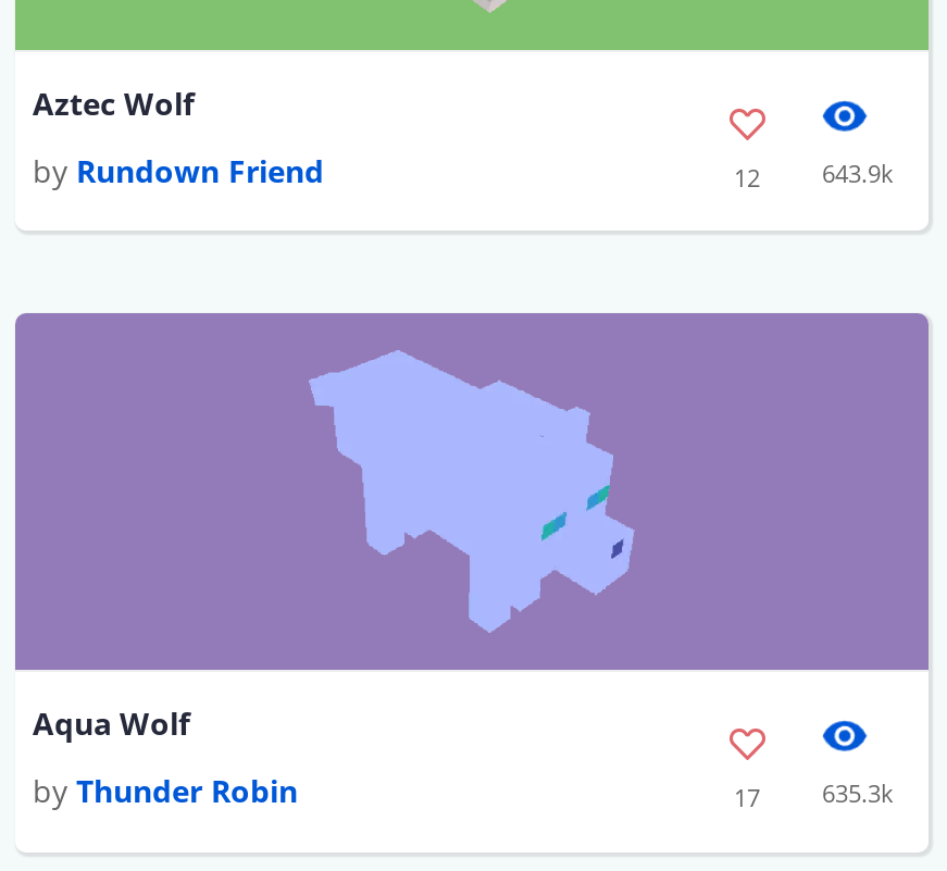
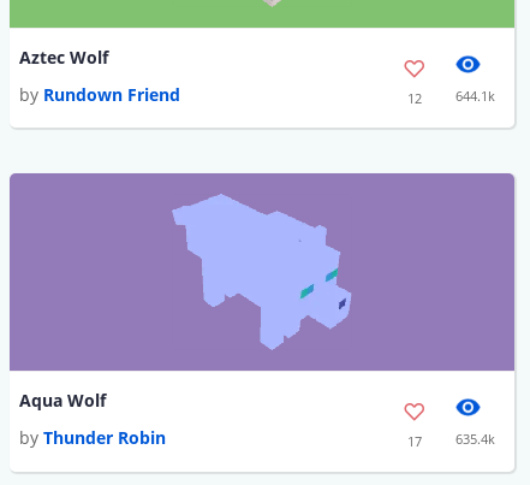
- 12 643.9k
+ 12 644.1k

- 17 635.3k
+ 17 635.4k
